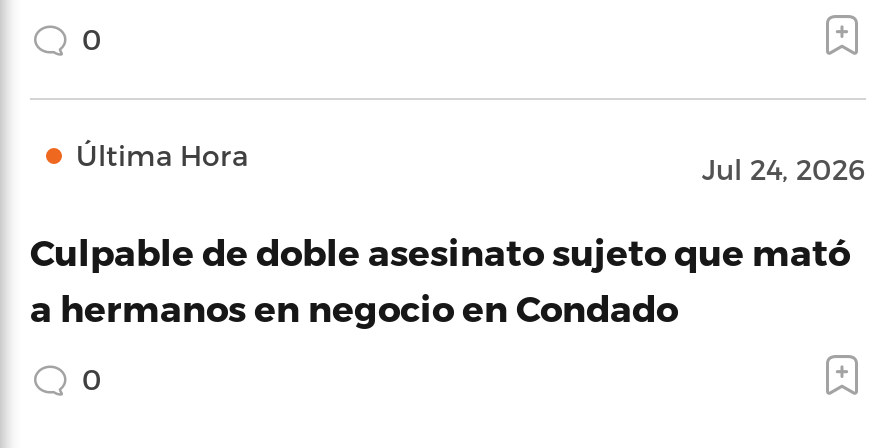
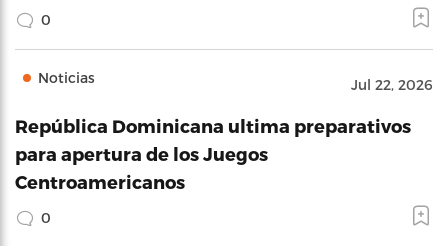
- Última Hora
- Jul 24, 2026
+ Noticias
+ Jul 22, 2026

- Culpable de doble asesinato sujeto que mató
- a hermanos en negocio en Condado
+ República Dominicana ultima preparativos
+ para apertura de los Juegos
+ Centroamericanos
